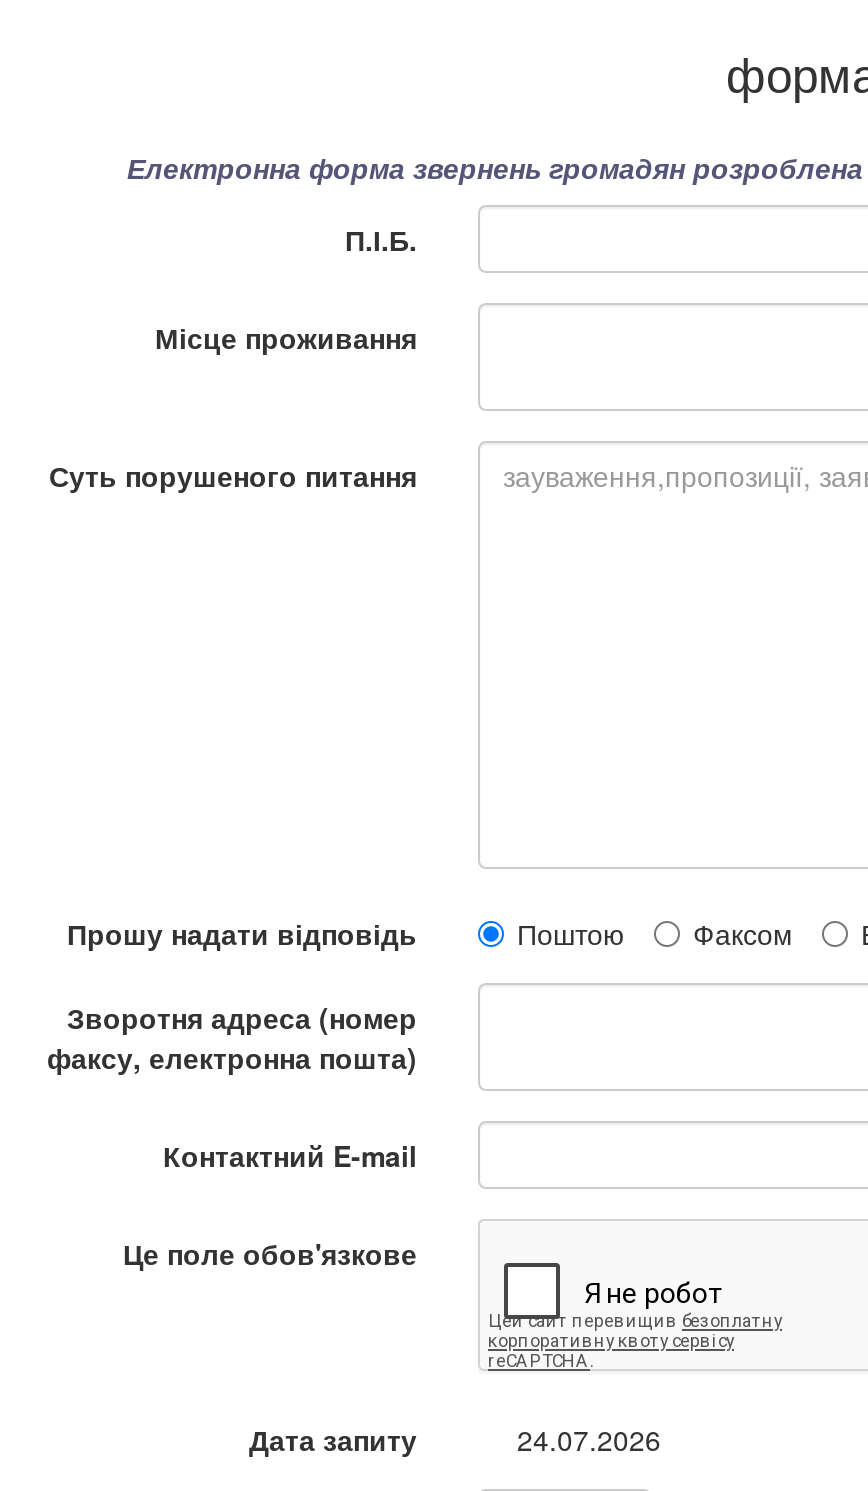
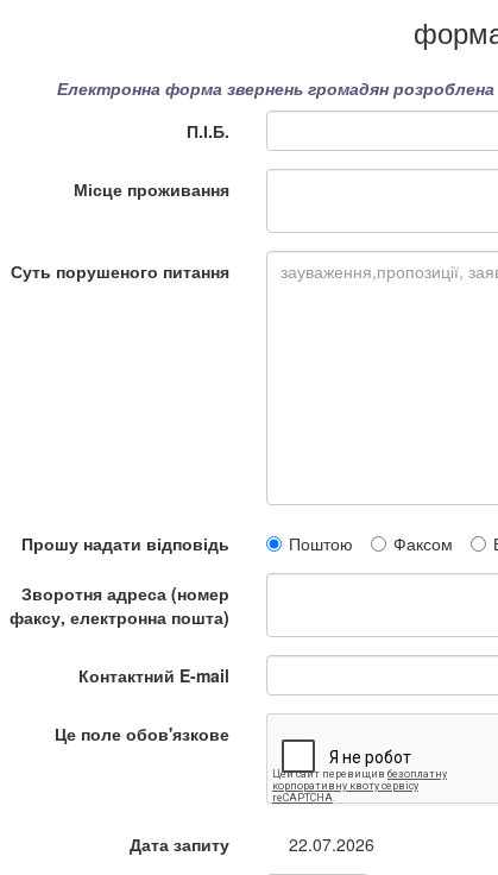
- 24.07.2026
+ 22.07.2026
